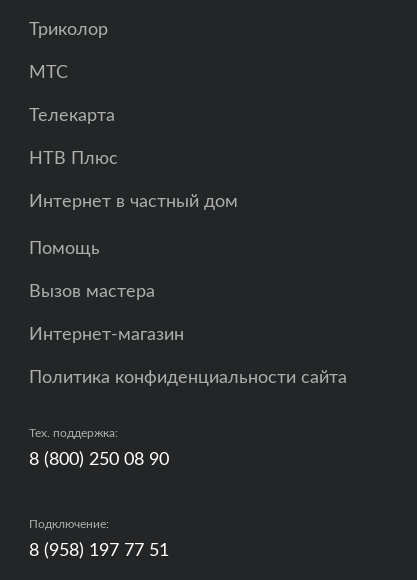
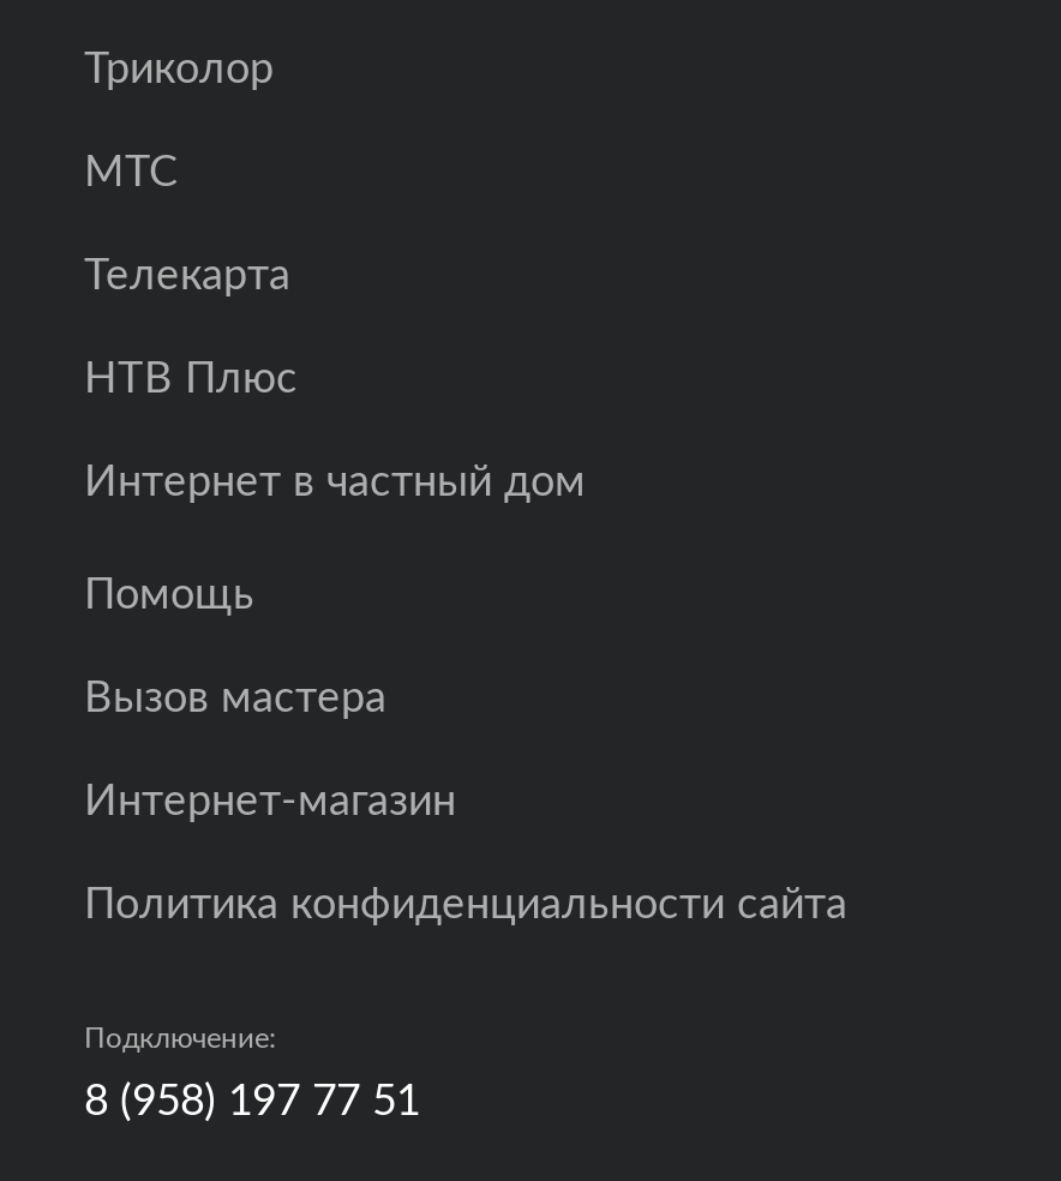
- Тех. поддержка:
- 8 (800) 250 08 90
